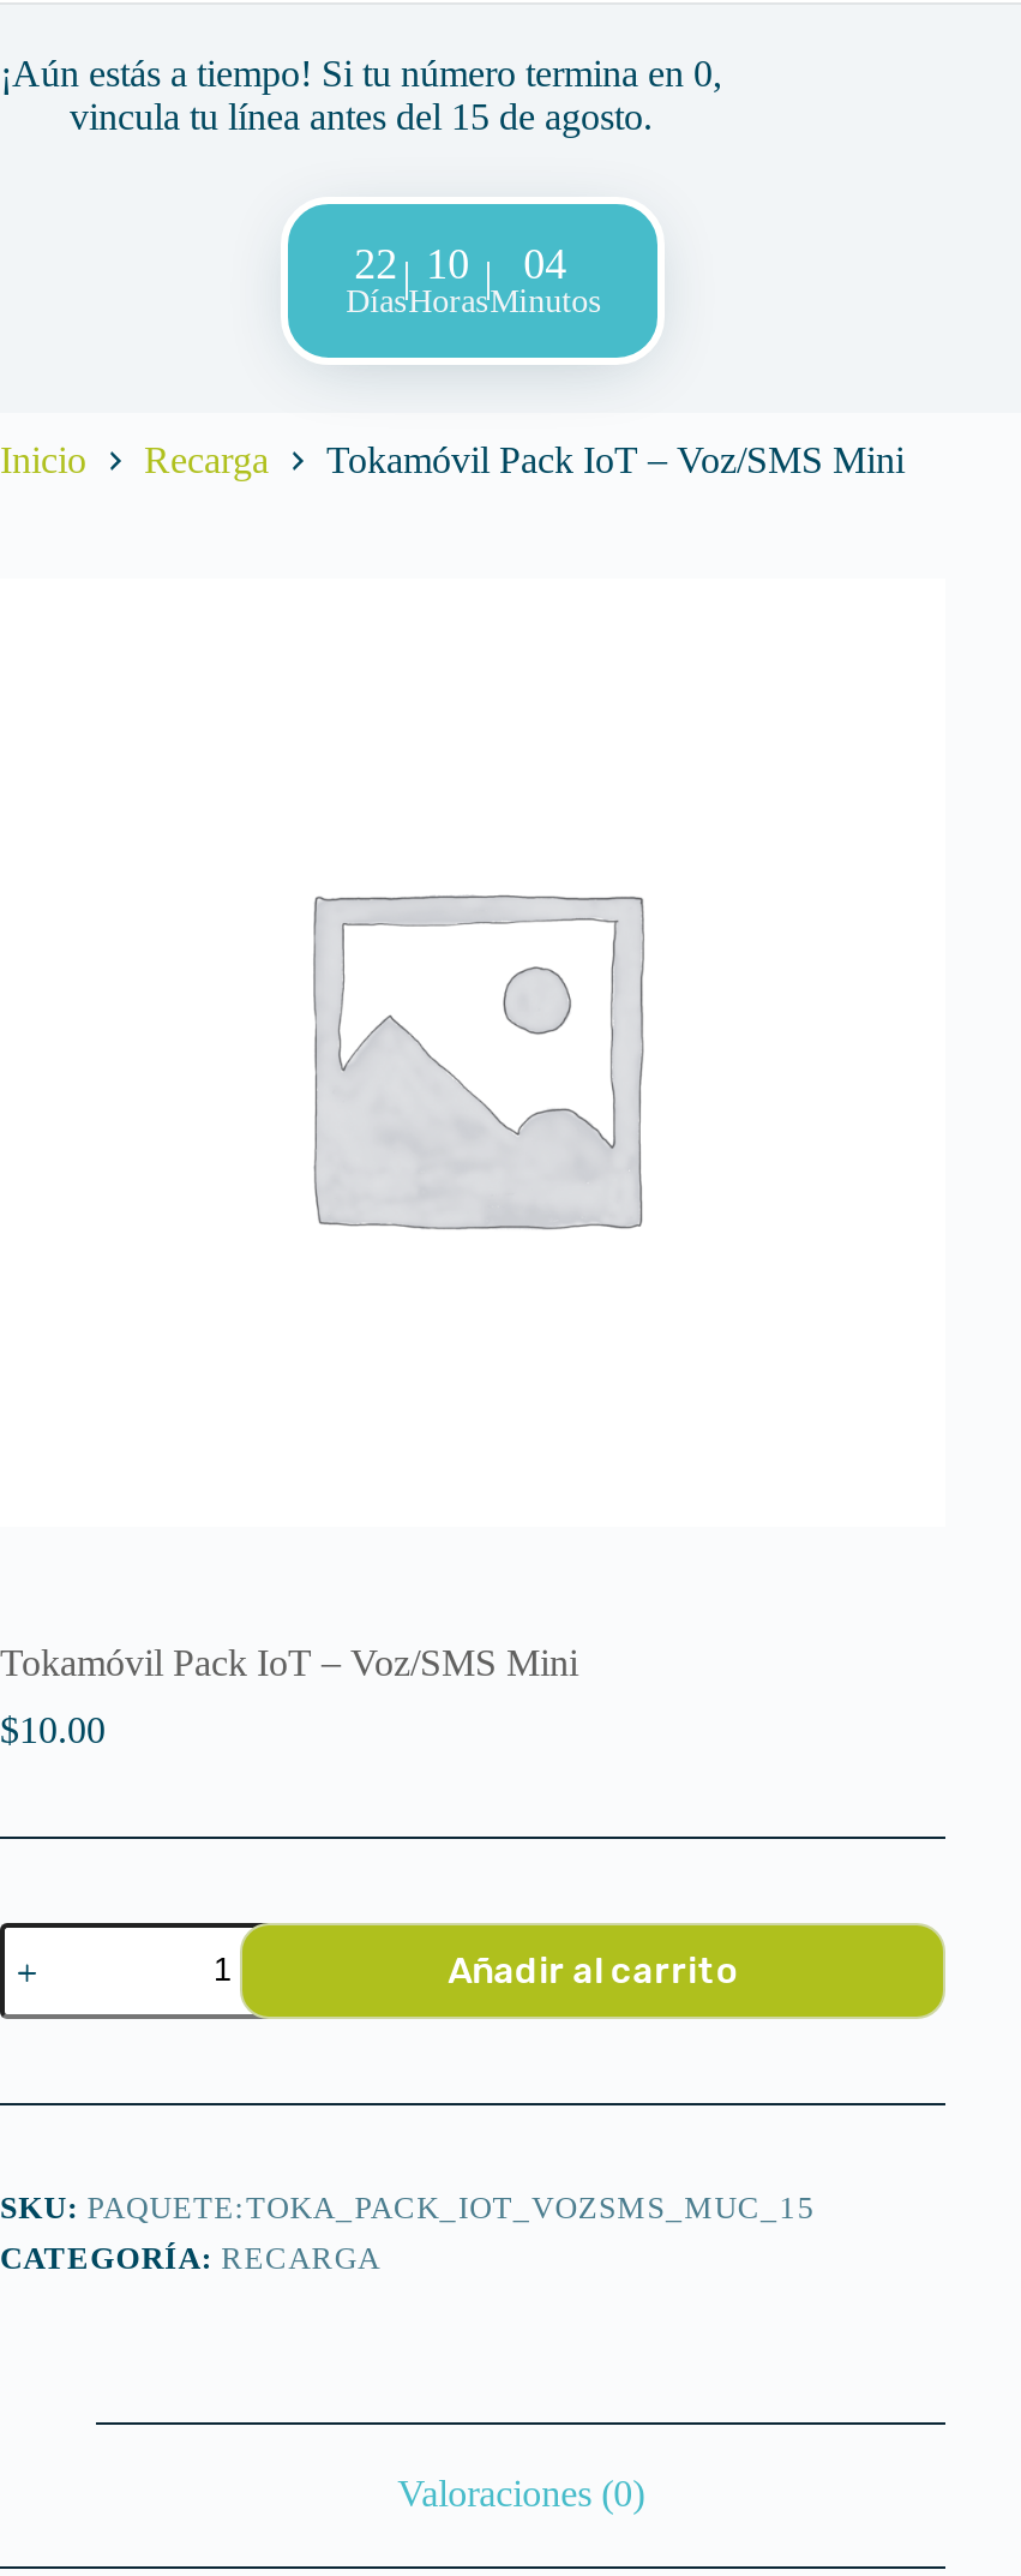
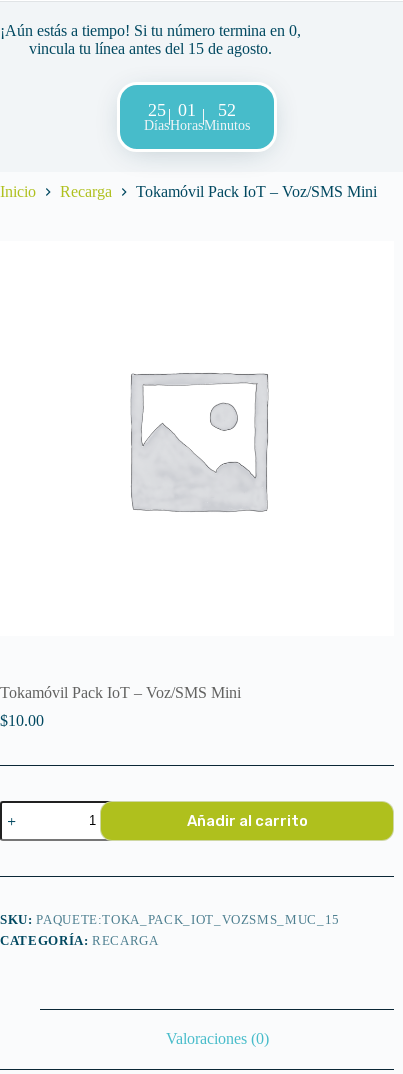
- 22
+ 25

- 10
+ 01

- 04
+ 52
